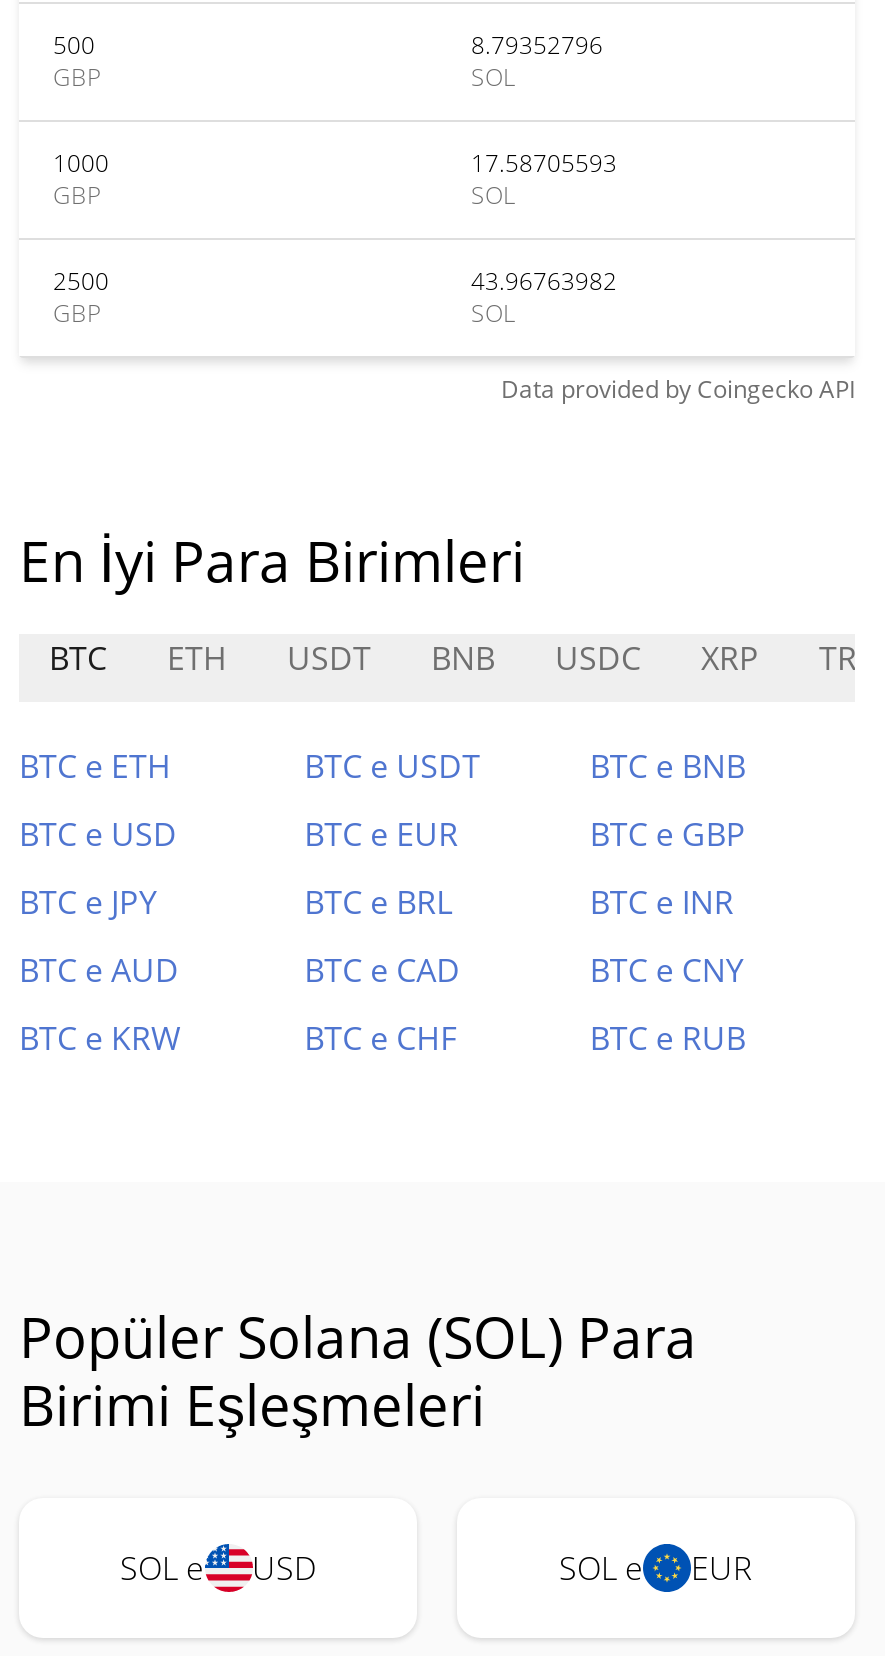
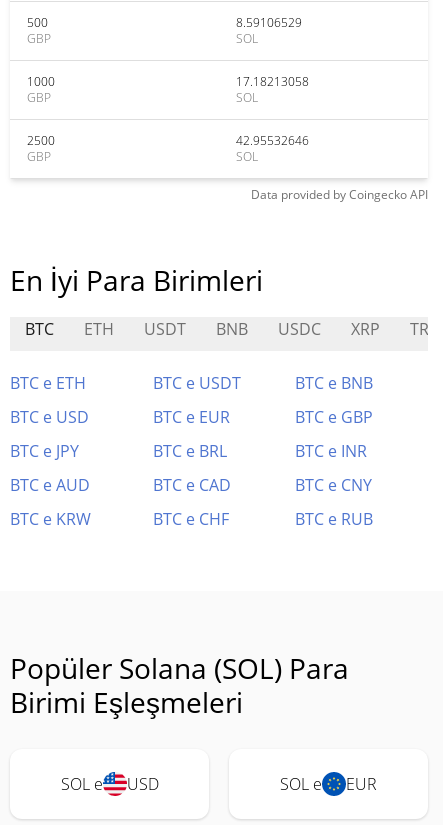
- 8.79352796
+ 8.59106529

- 17.58705593
+ 17.18213058

- 43.96763982
+ 42.95532646
